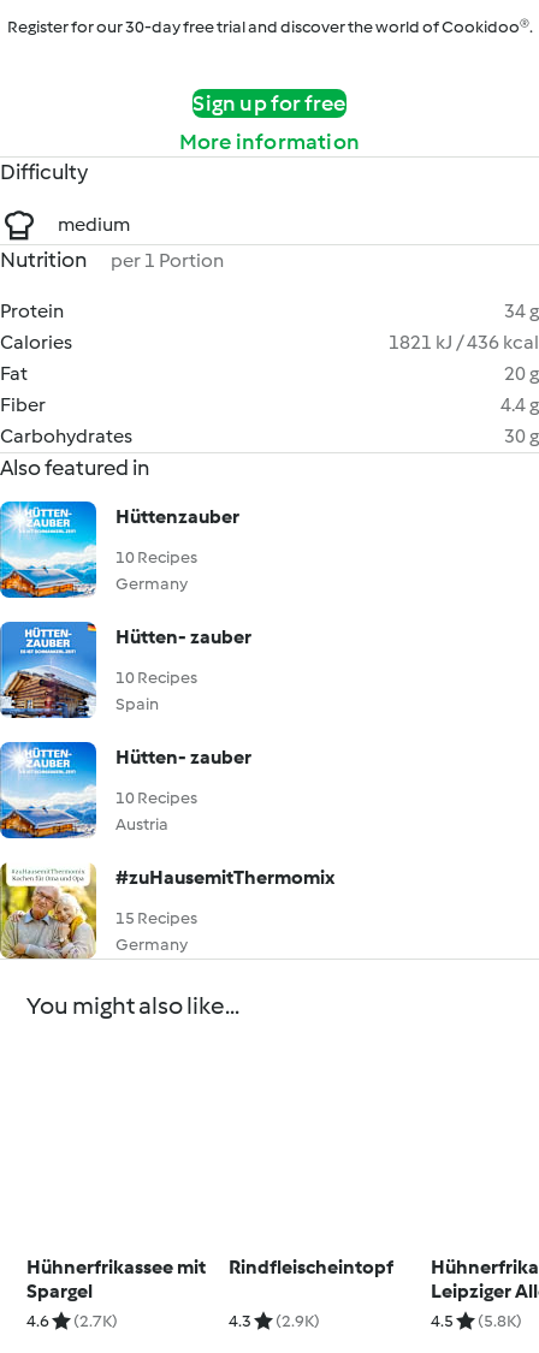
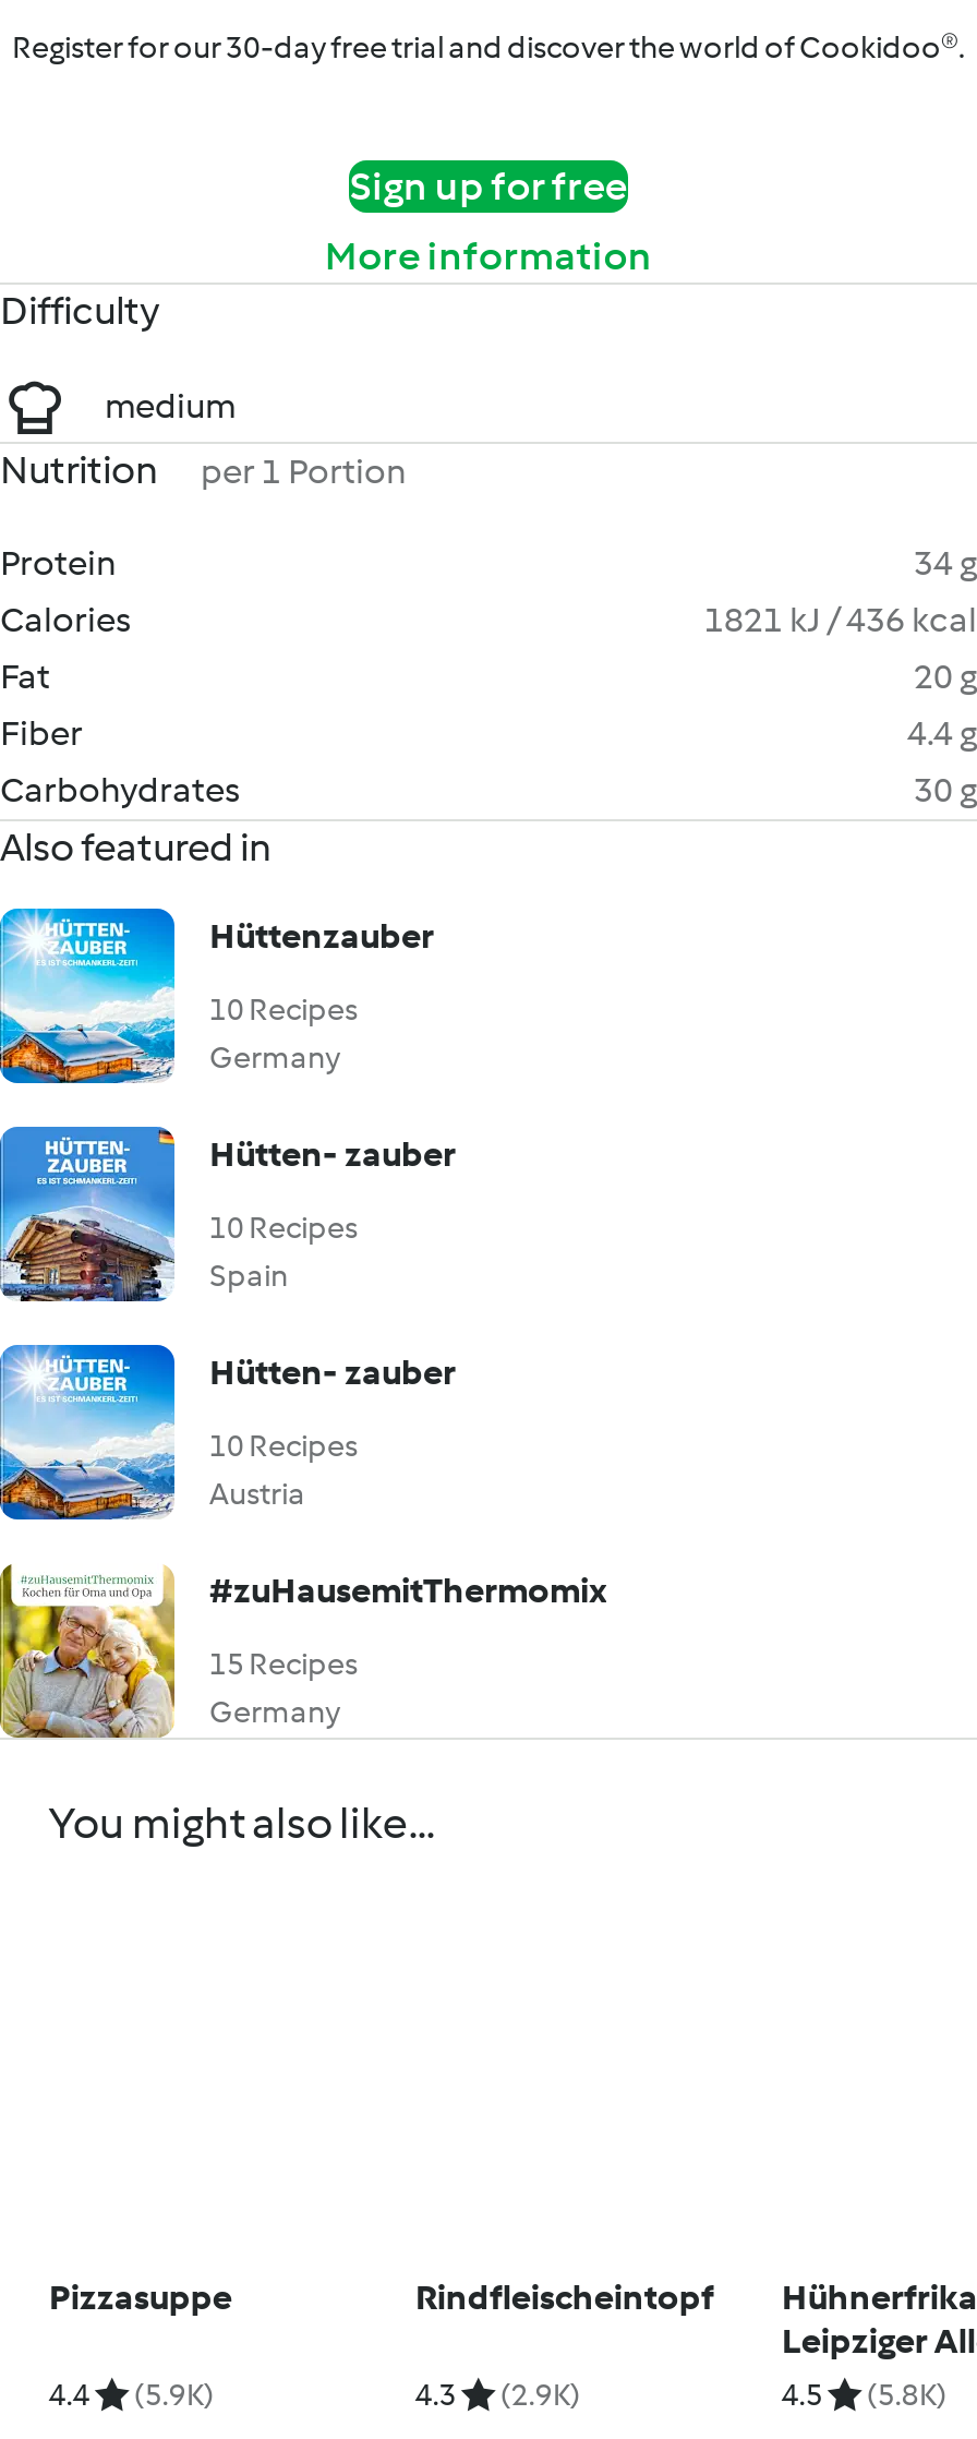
- Hühnerfrikassee mit
- Spargel
- 4.6
- (2.7K)
+ Pizzasuppe
+ 4.4
+ (5.9K)
